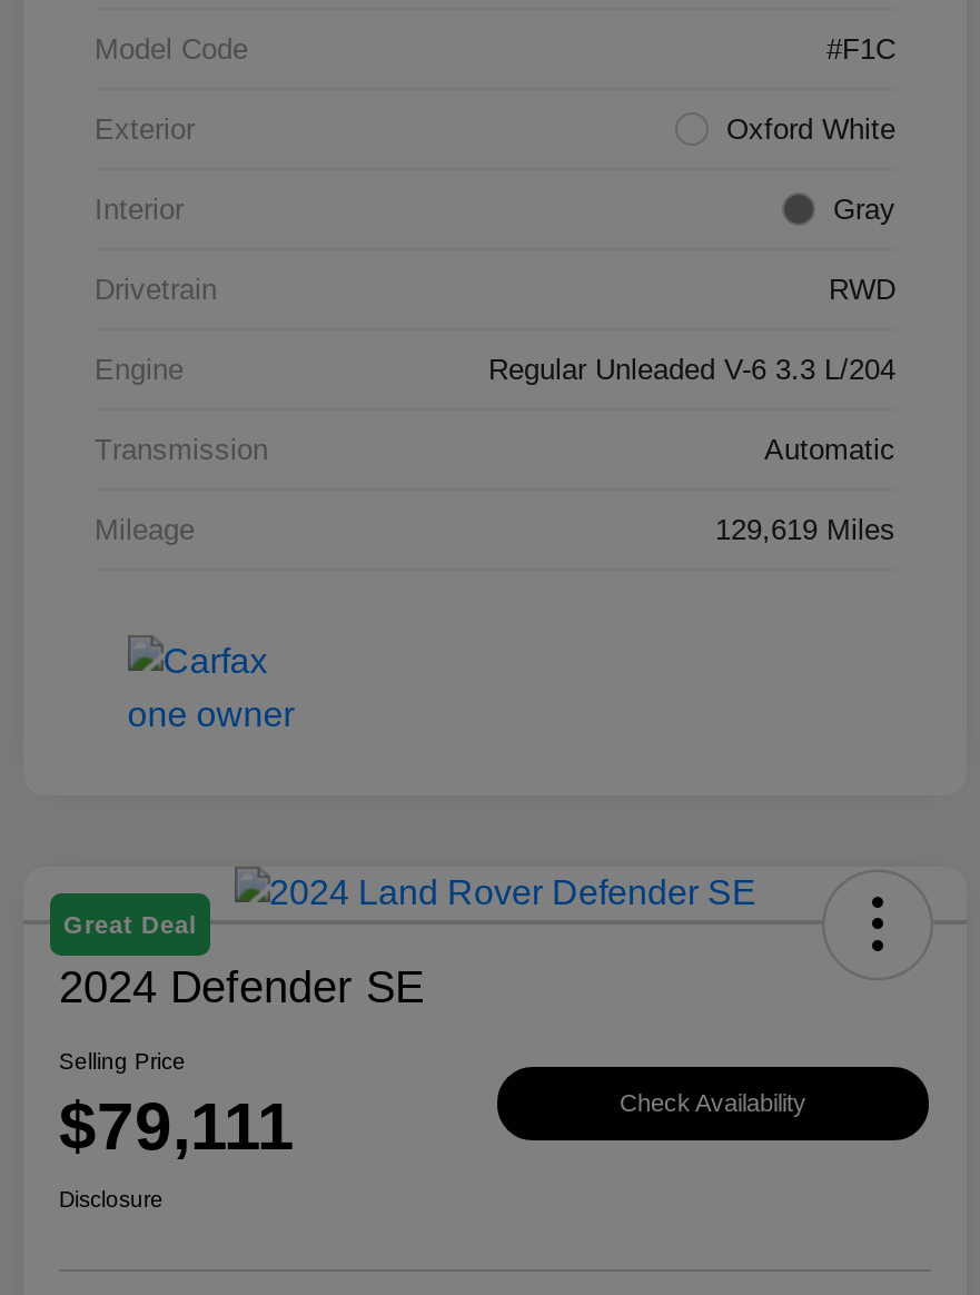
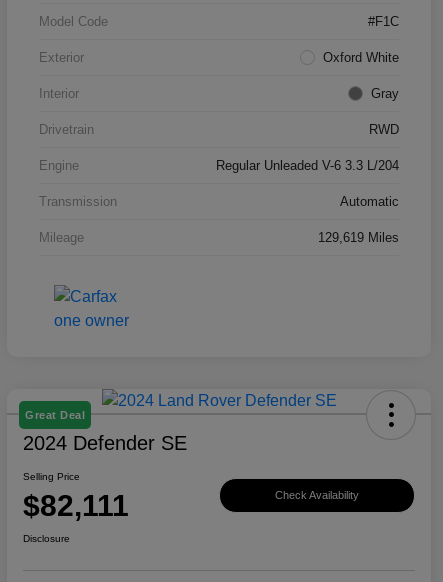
- $79,111
+ $82,111
